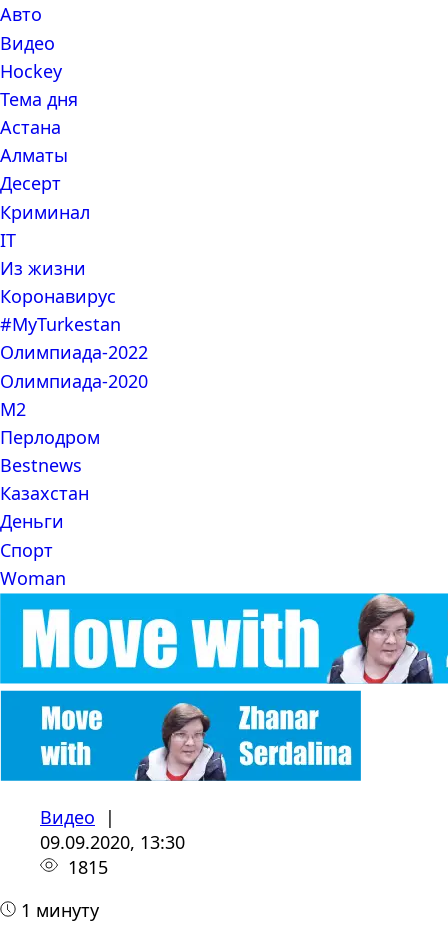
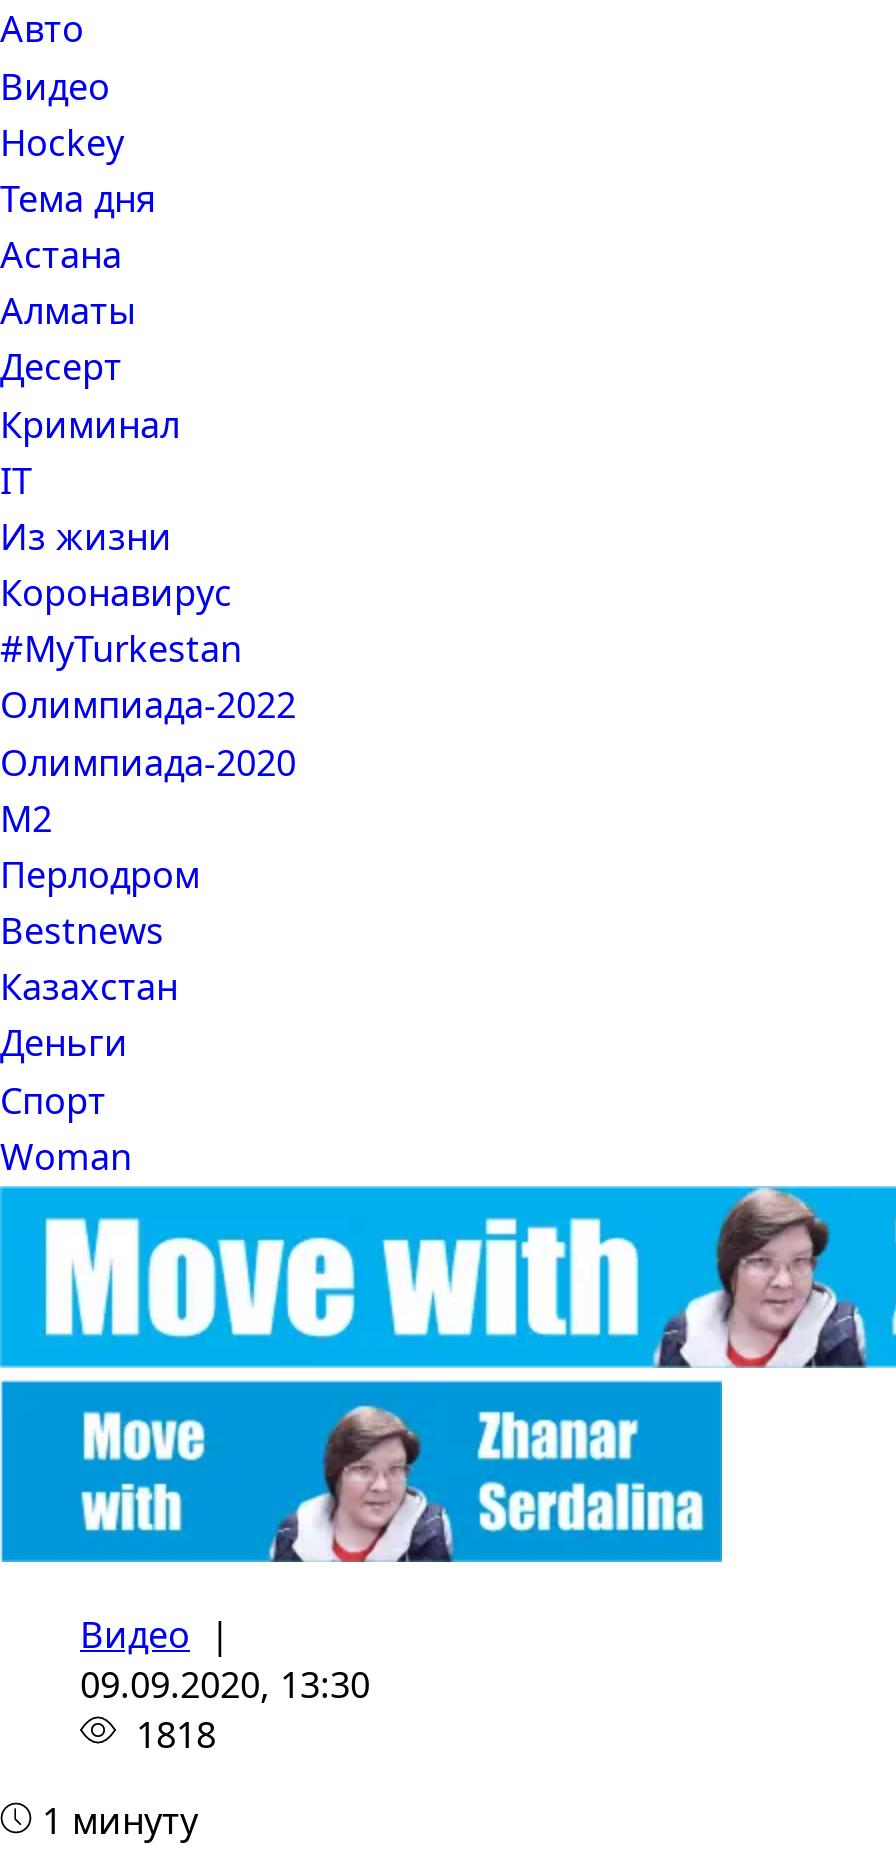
- 1815
+ 1818
